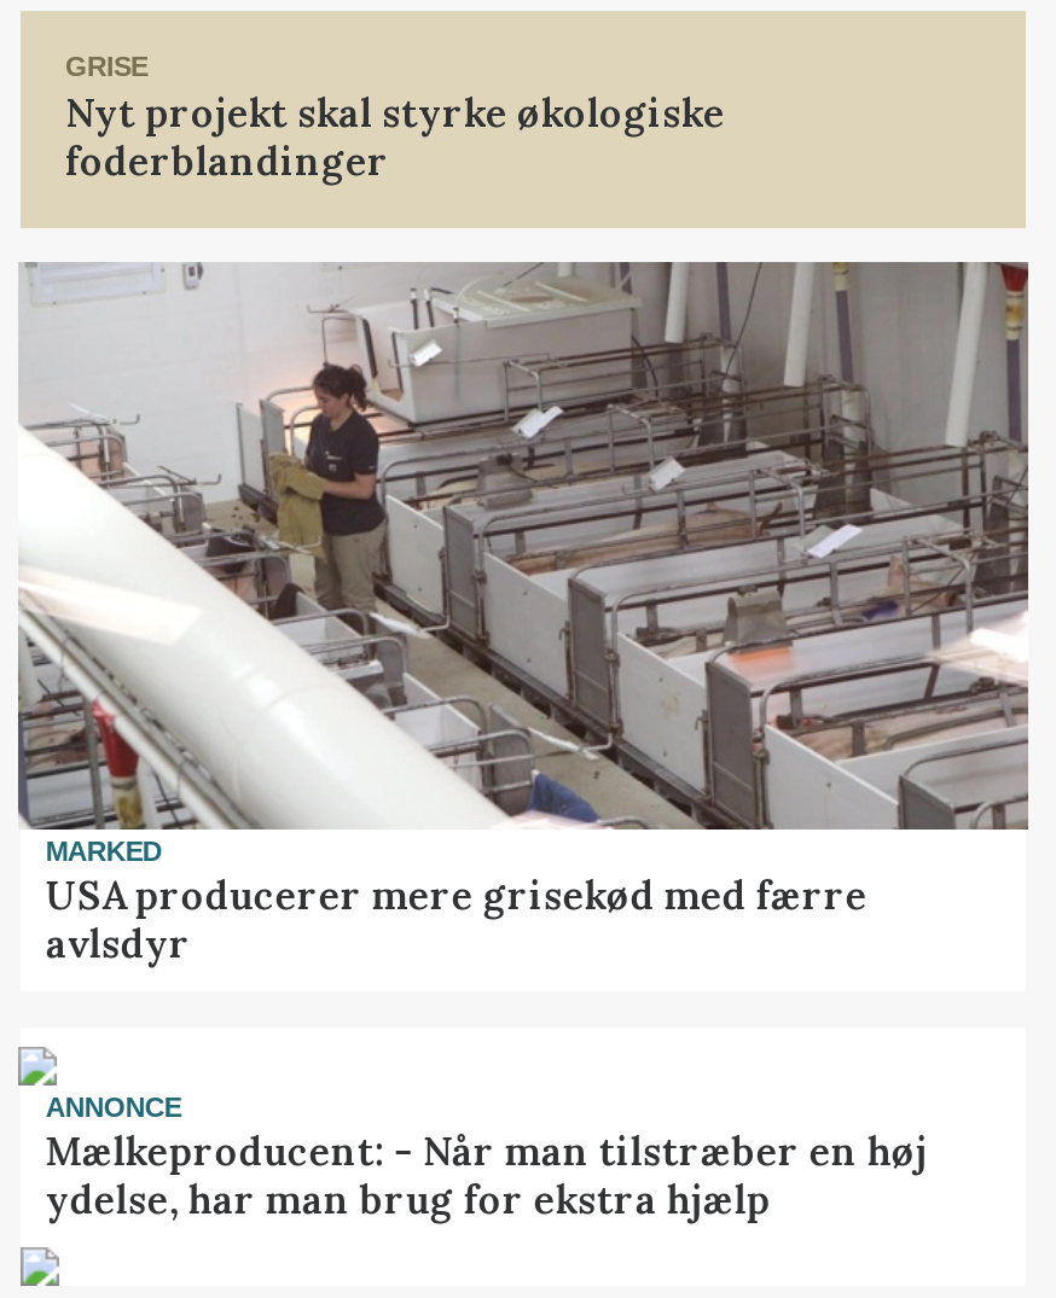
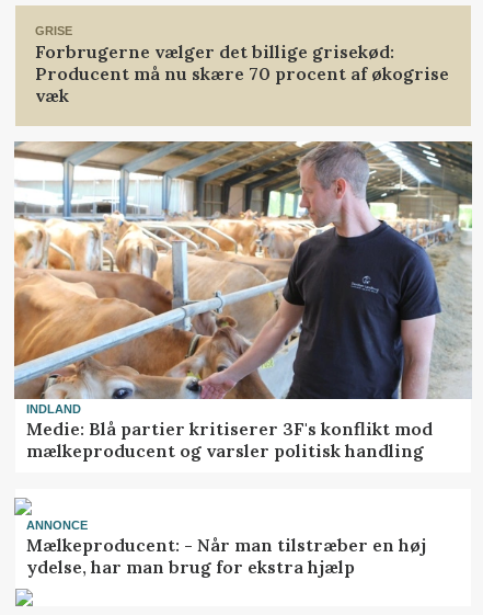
- Nyt projekt skal styrke økologiske
- foderblandinger
+ Forbrugerne vælger det billige grisekød:
+ Producent må nu skære 70 procent af økogrise
+ væk

- [image]
- MARKED
- USA producerer mere grisekød med færre
- avlsdyr
+ [image]
+ INDLAND
+ Medie: Blå partier kritiserer 3F's konflikt mod
+ mælkeproducent og varsler politisk handling
